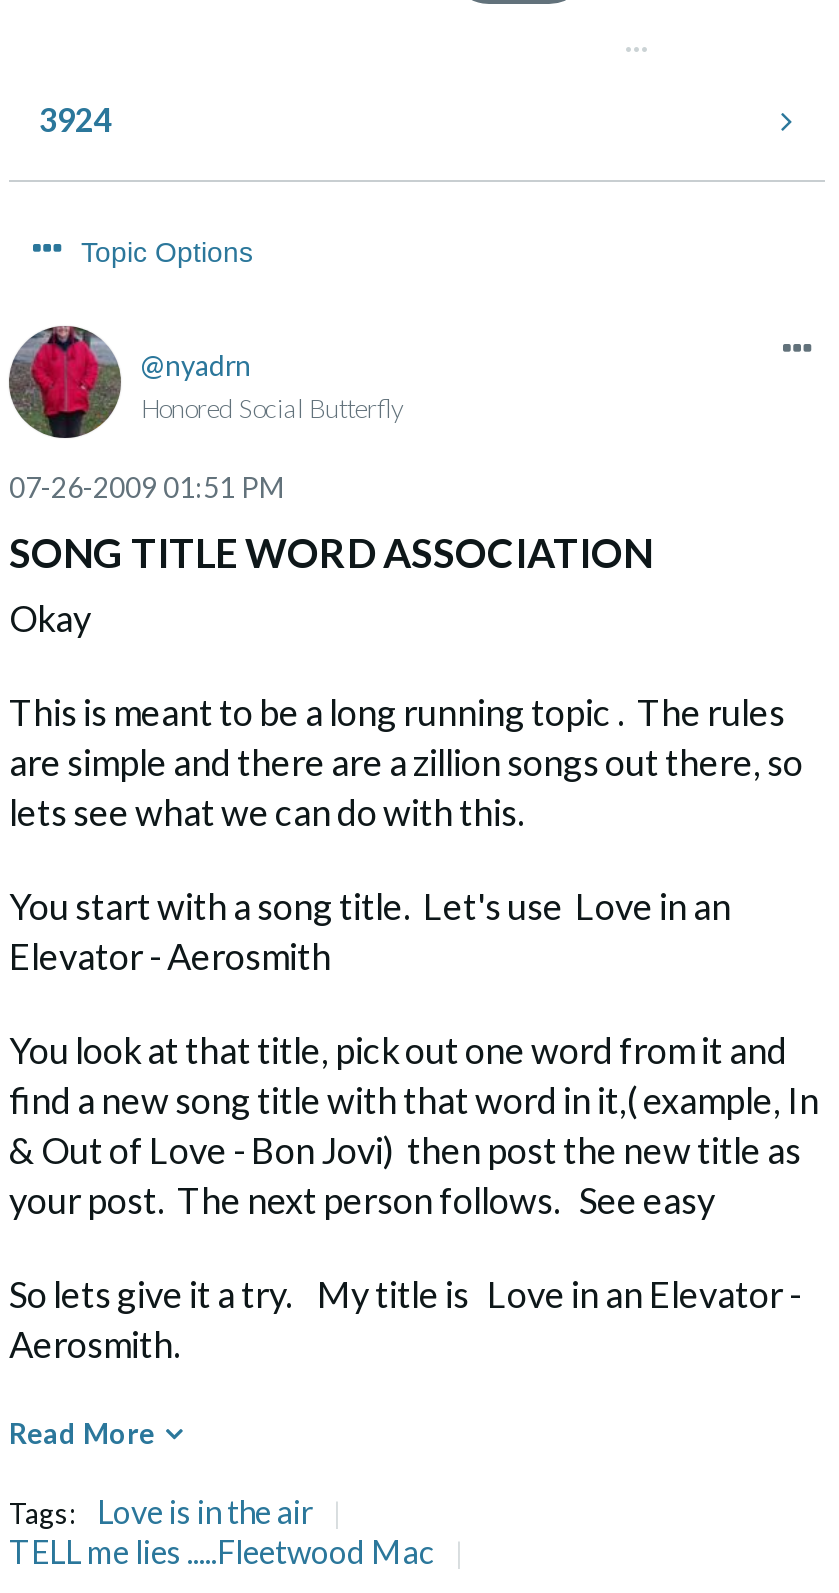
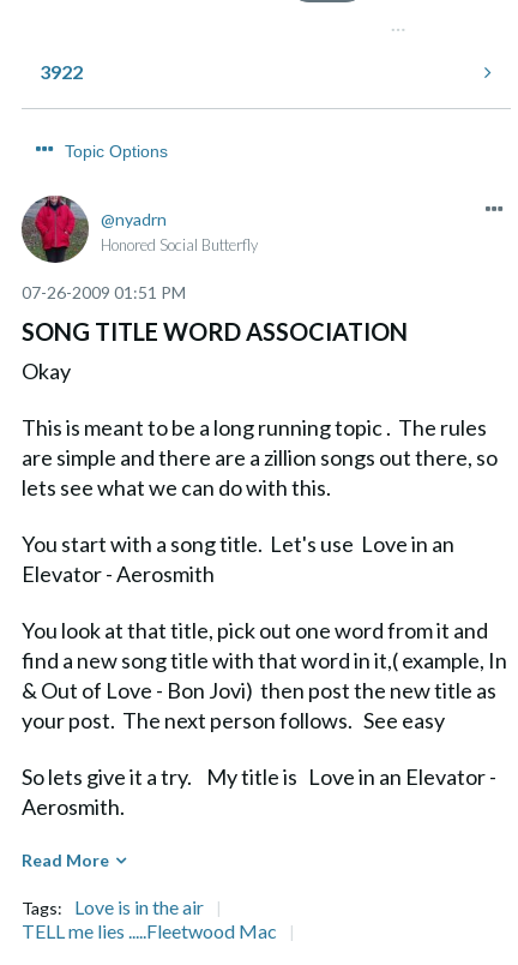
- 3924
+ 3922
